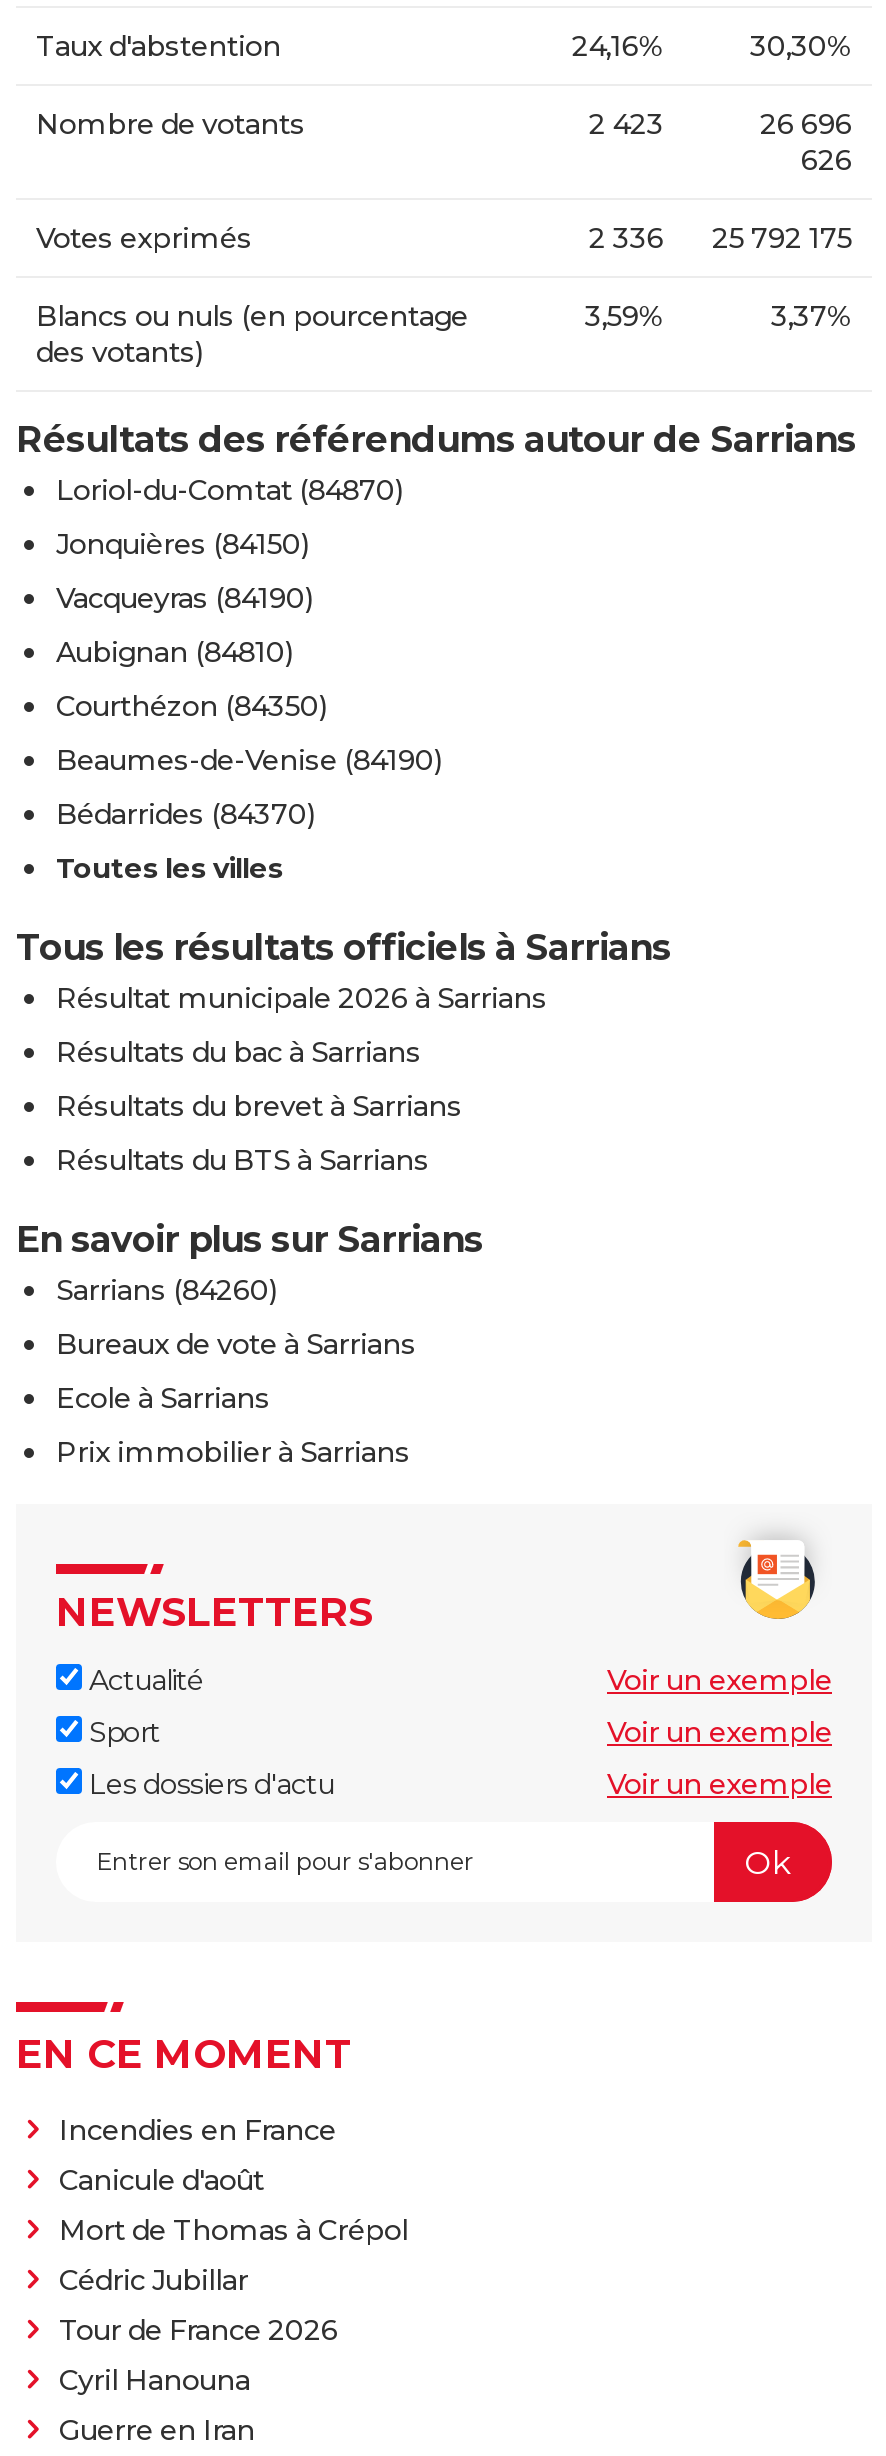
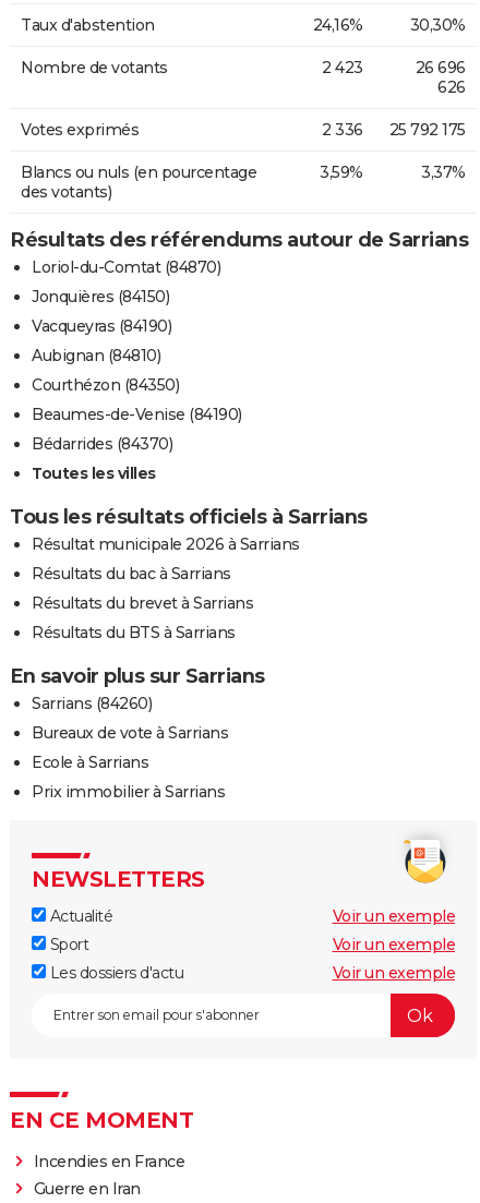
- Canicule d'août
- Mort de Thomas à Crépol
- Cédric Jubillar
- Tour de France 2026
- Cyril Hanouna
